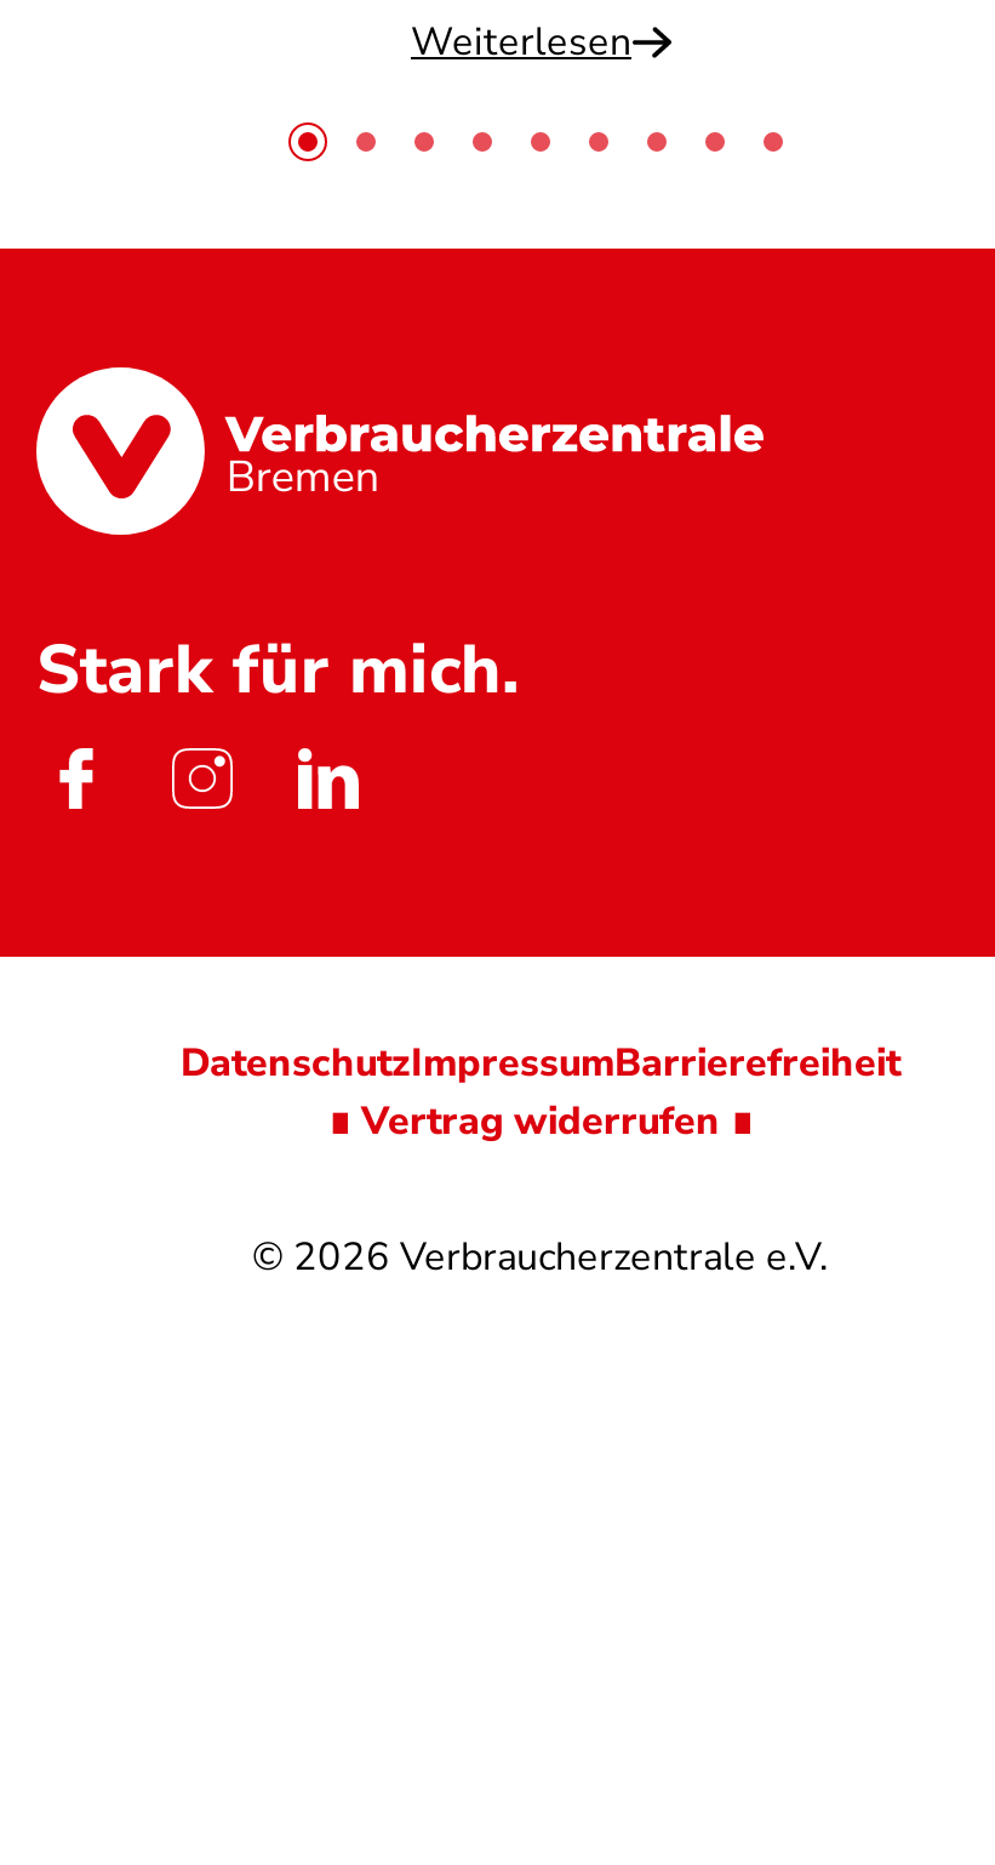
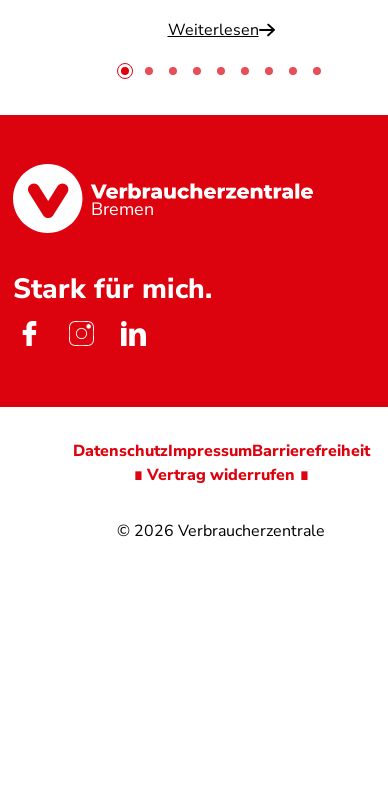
- © 2026 Verbraucherzentrale e.V.
+ © 2026 Verbraucherzentrale
